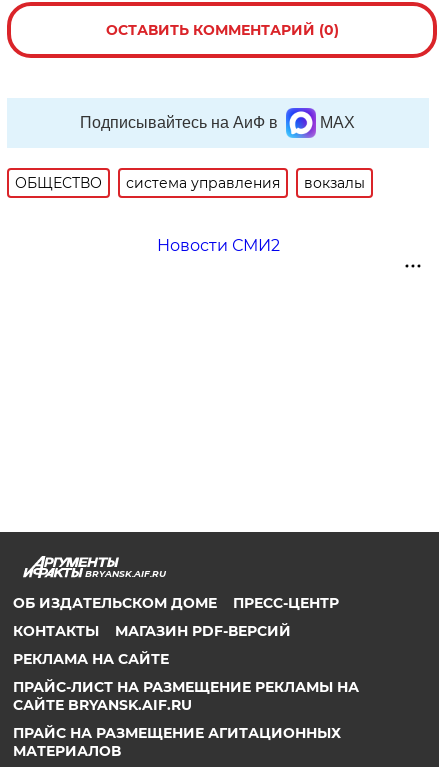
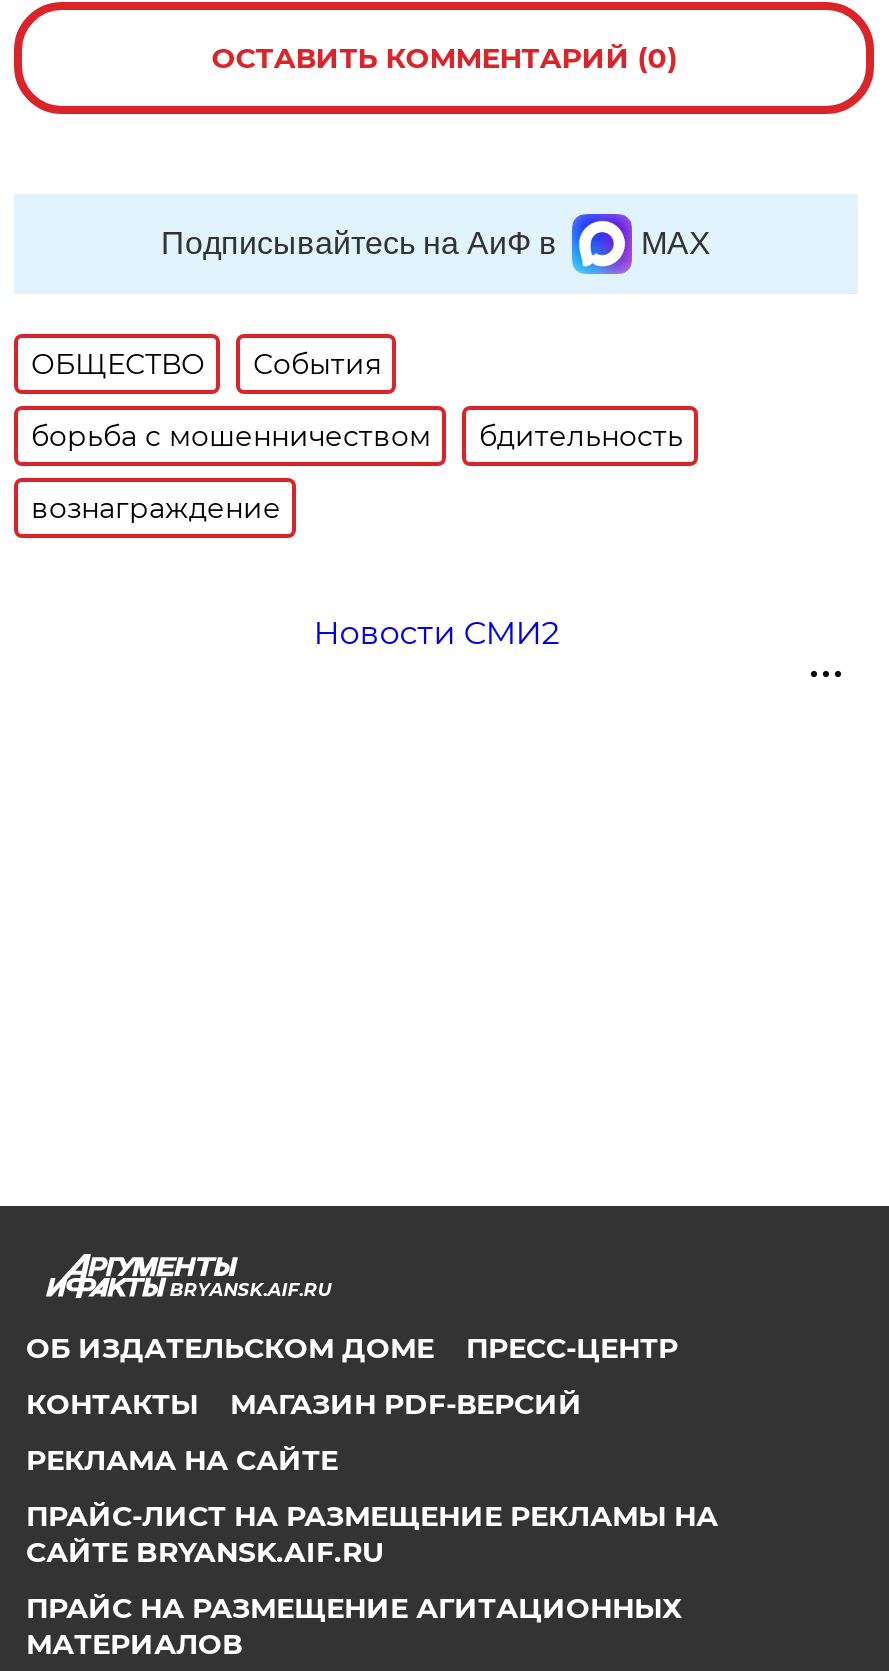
- система управления
- вокзалы
+ События
+ борьба с мошенничеством
+ бдительность
+ вознаграждение
